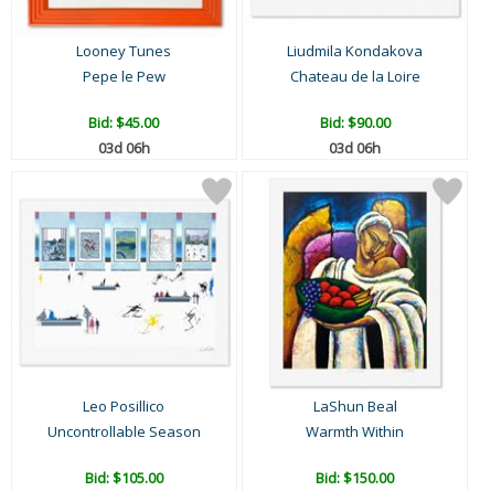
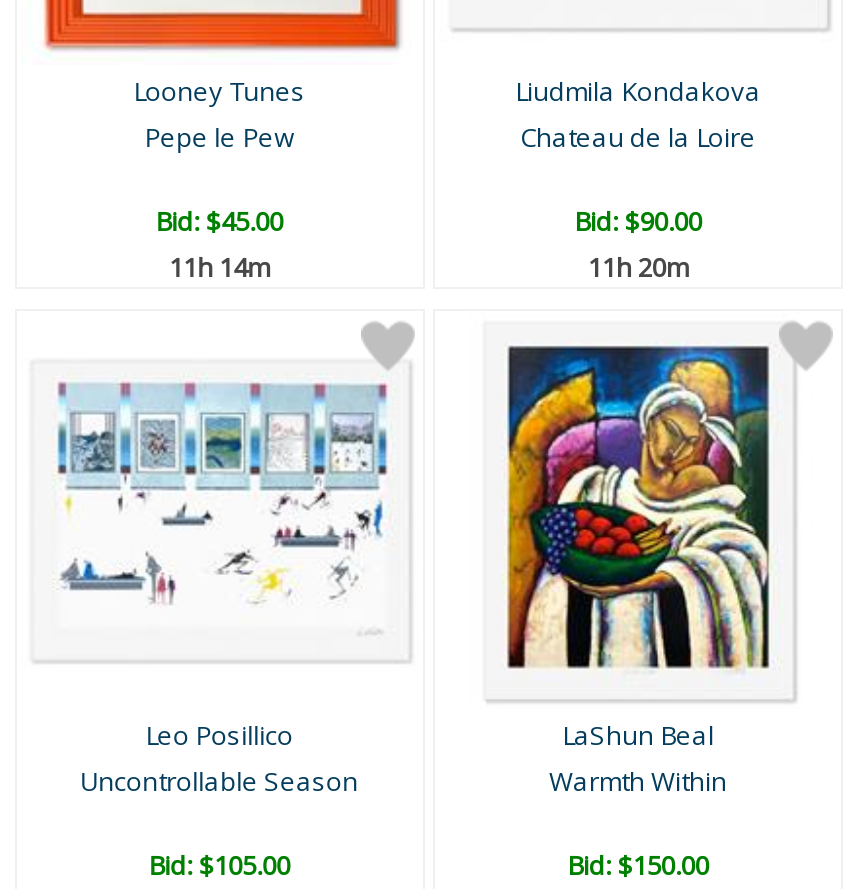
- 03d 06h
+ 11h 14m

- 03d 06h
+ 11h 20m
